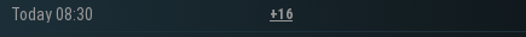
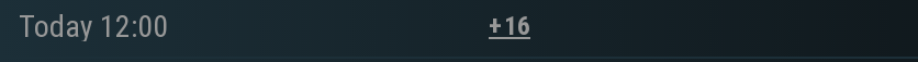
- Today 08:30
+ Today 12:00
